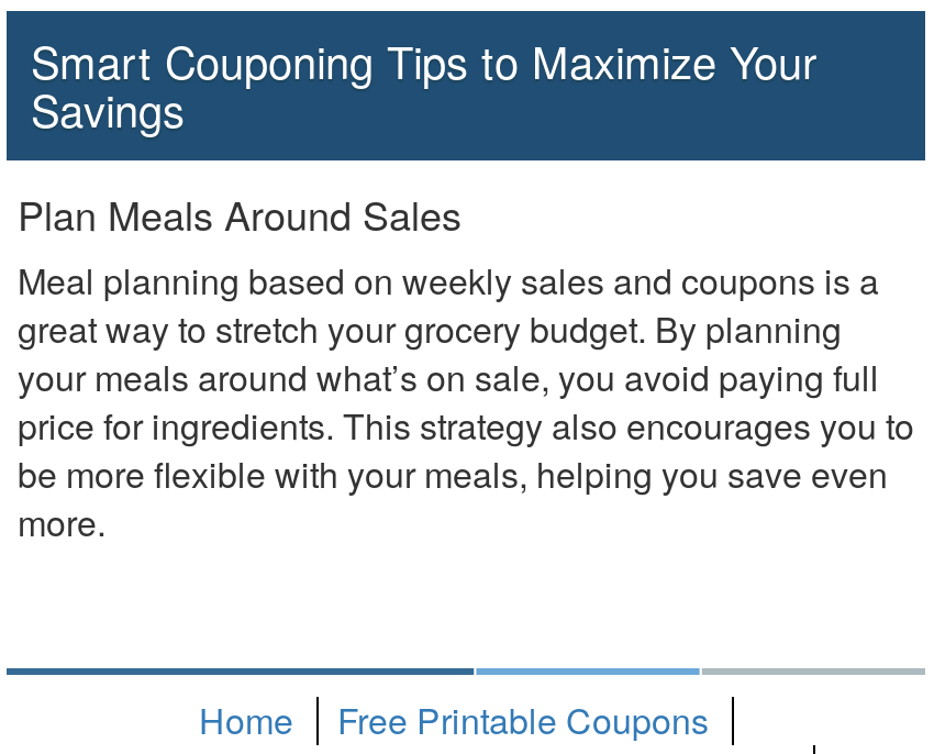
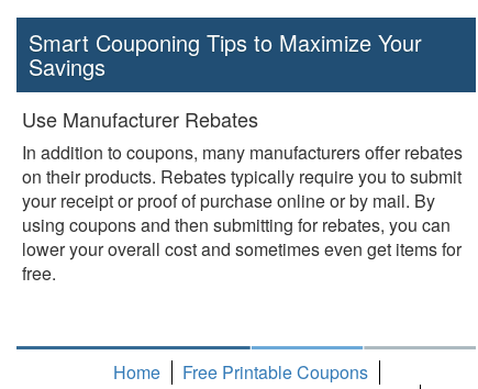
- Plan Meals Around Sales
- Meal planning based on weekly sales and coupons is a
- great way to stretch your grocery budget. By planning
- your meals around what’s on sale, you avoid paying full
- price for ingredients. This strategy also encourages you to
- be more flexible with your meals, helping you save even
- more.
+ Use Manufacturer Rebates
+ In addition to coupons, many manufacturers offer rebates
+ on their products. Rebates typically require you to submit
+ your receipt or proof of purchase online or by mail. By
+ using coupons and then submitting for rebates, you can
+ lower your overall cost and sometimes even get items for
+ free.
